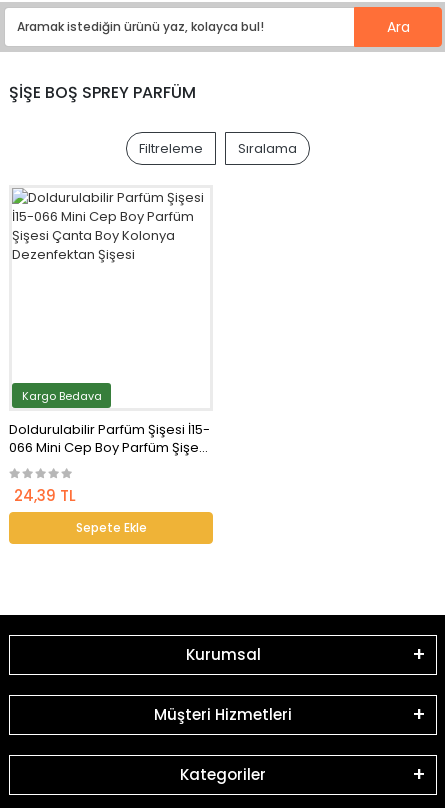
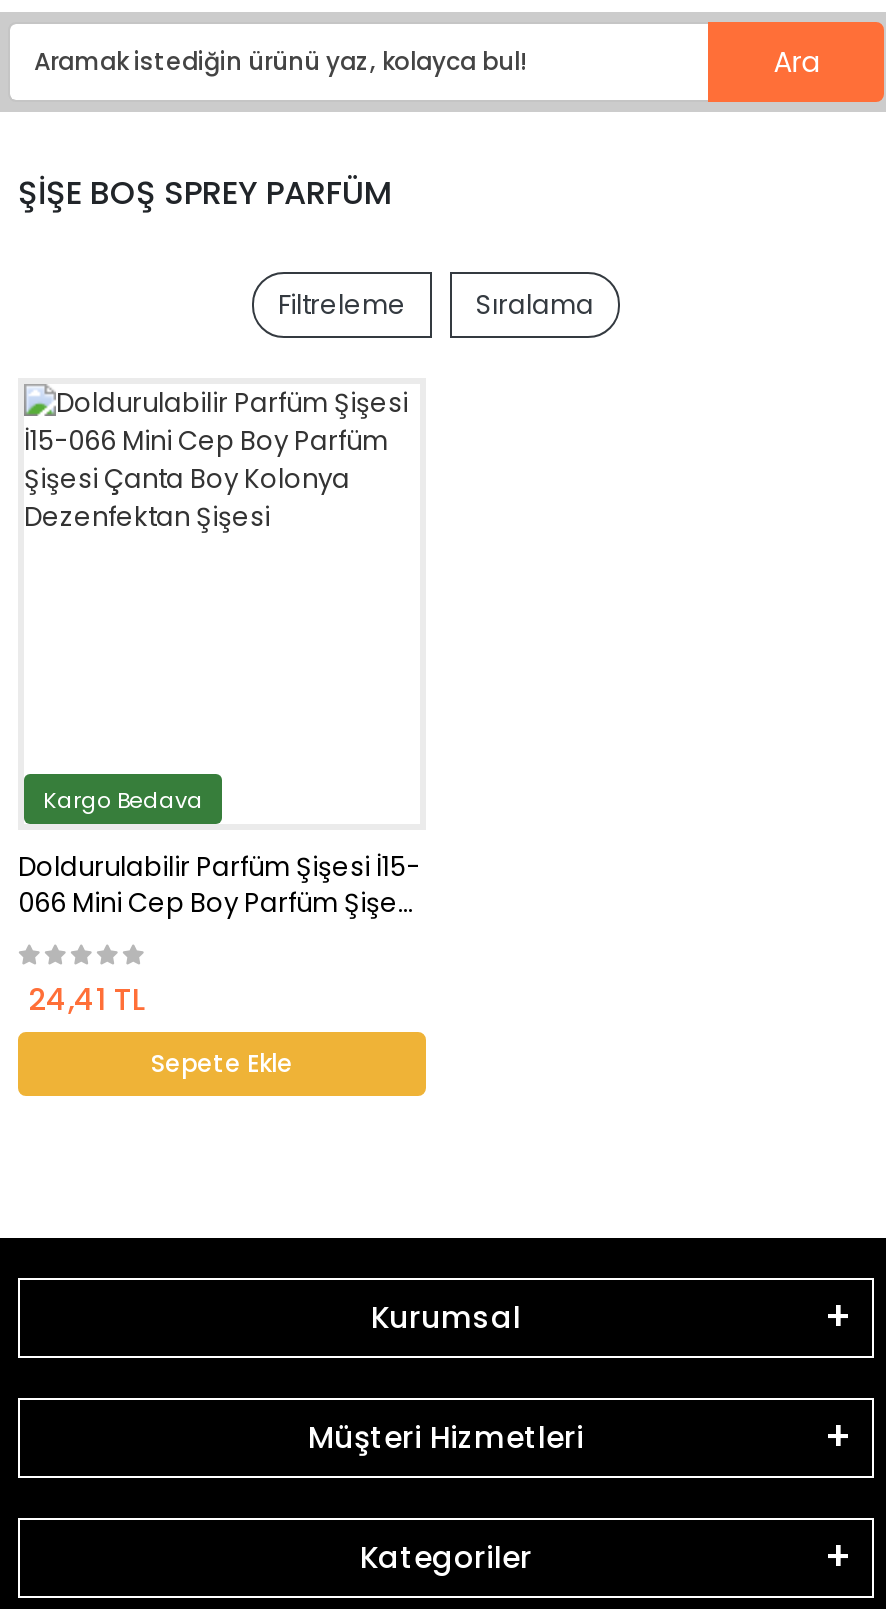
- 24,39 TL
+ 24,41 TL
